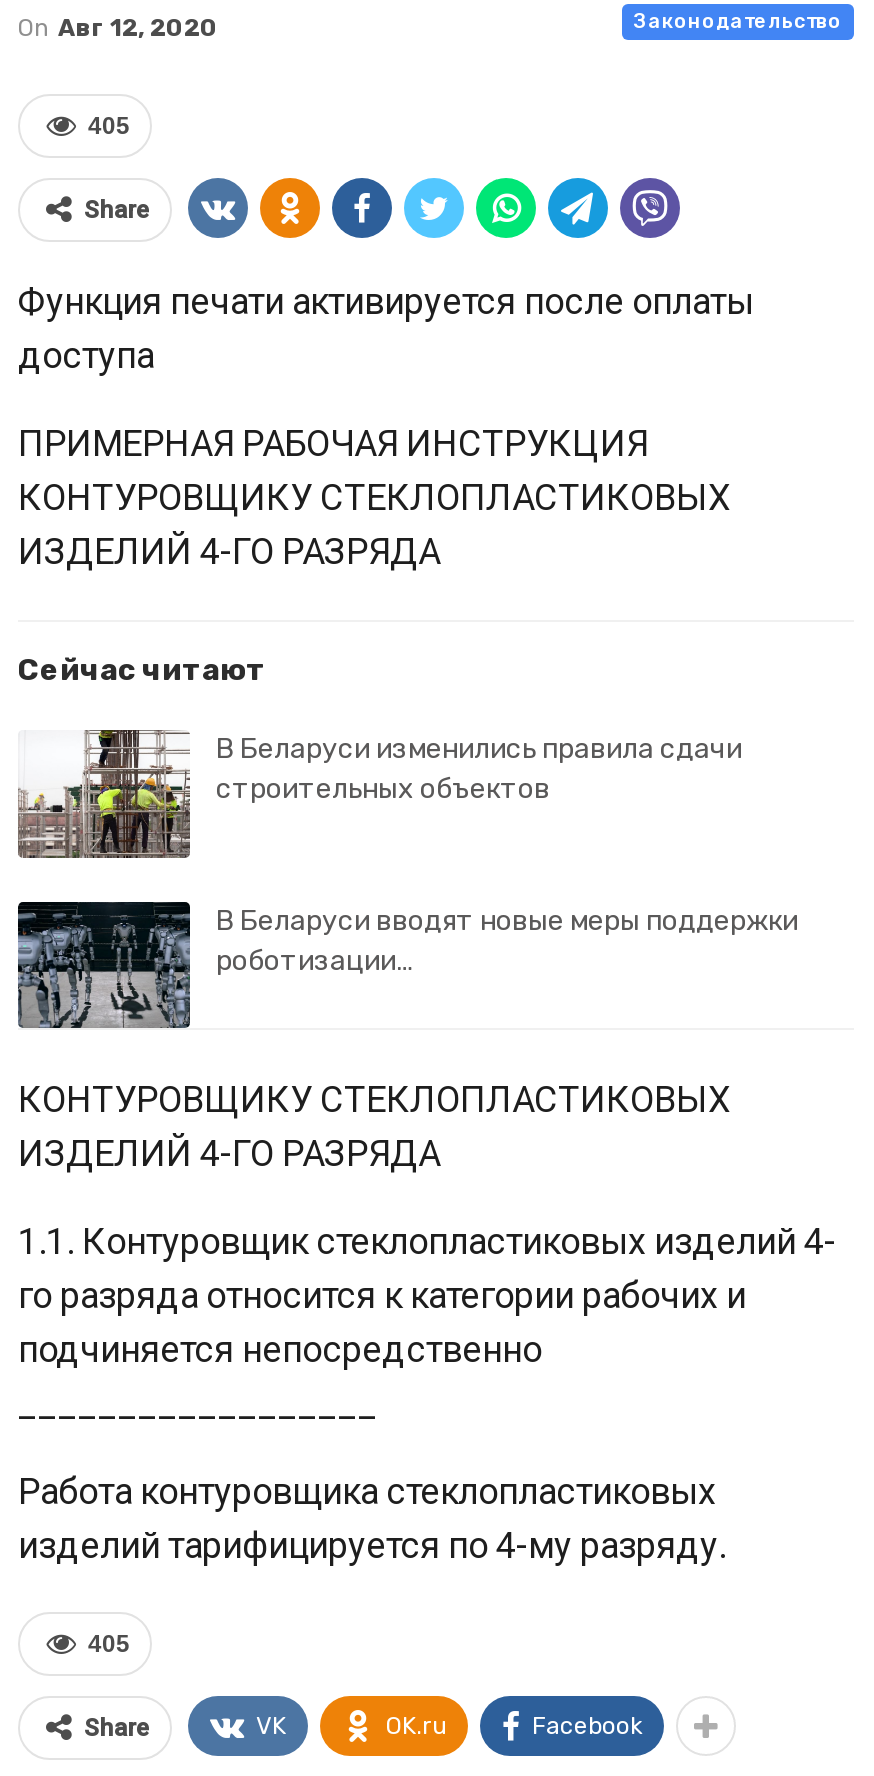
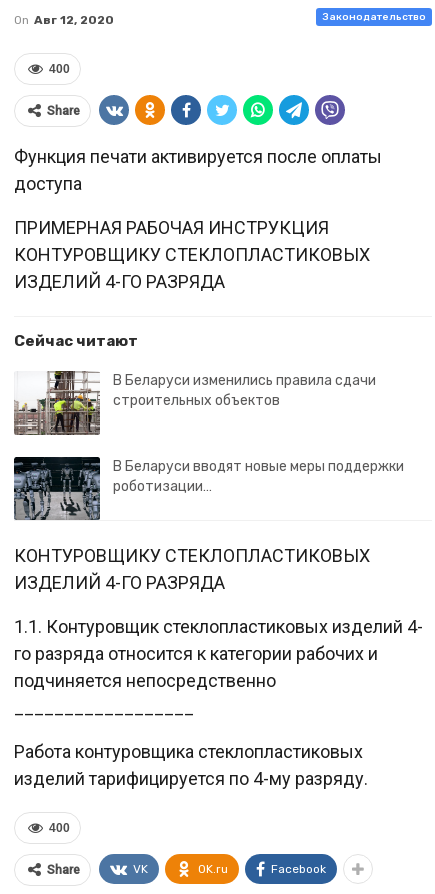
- 405
+ 400

- 405
+ 400
